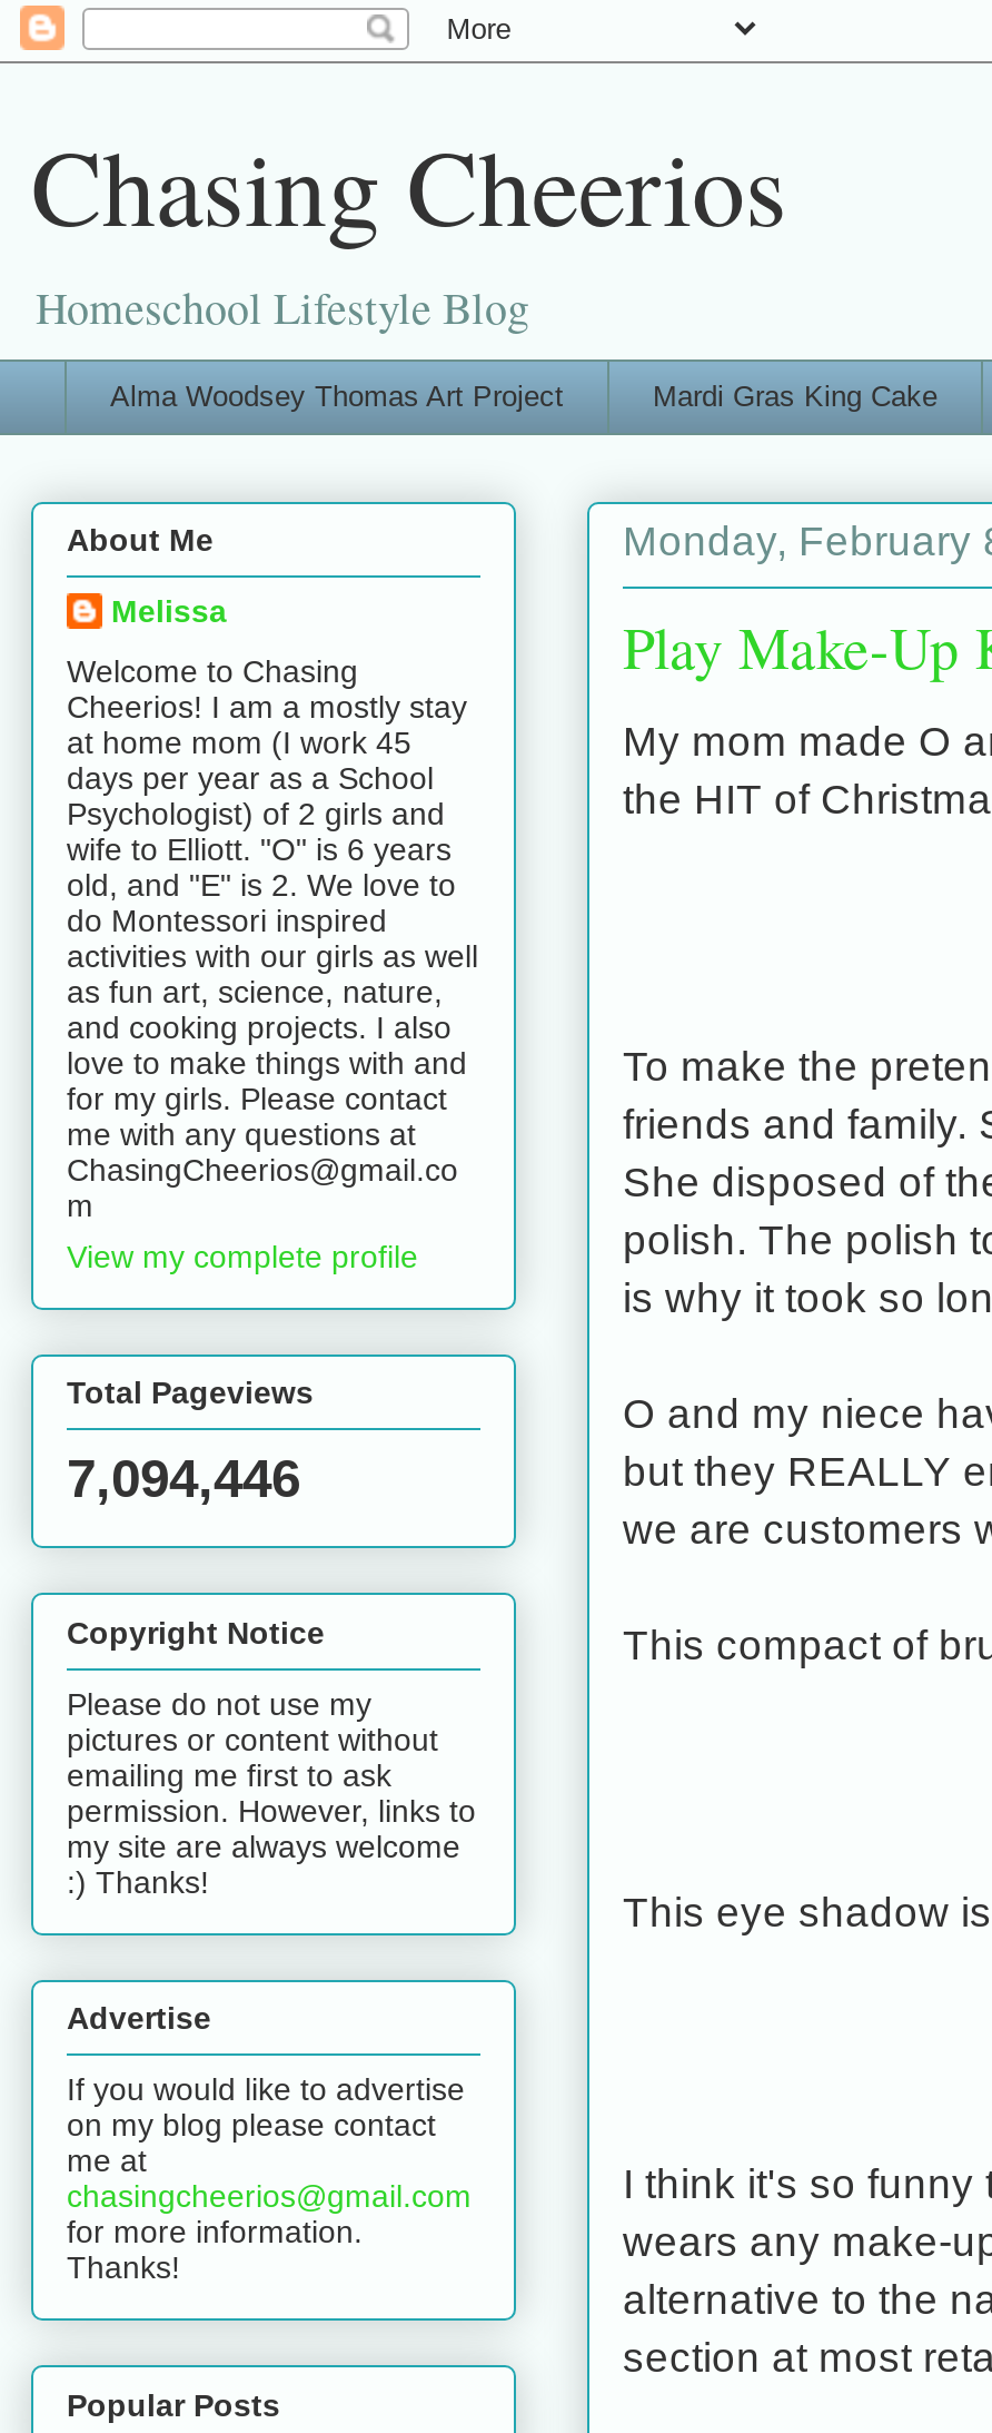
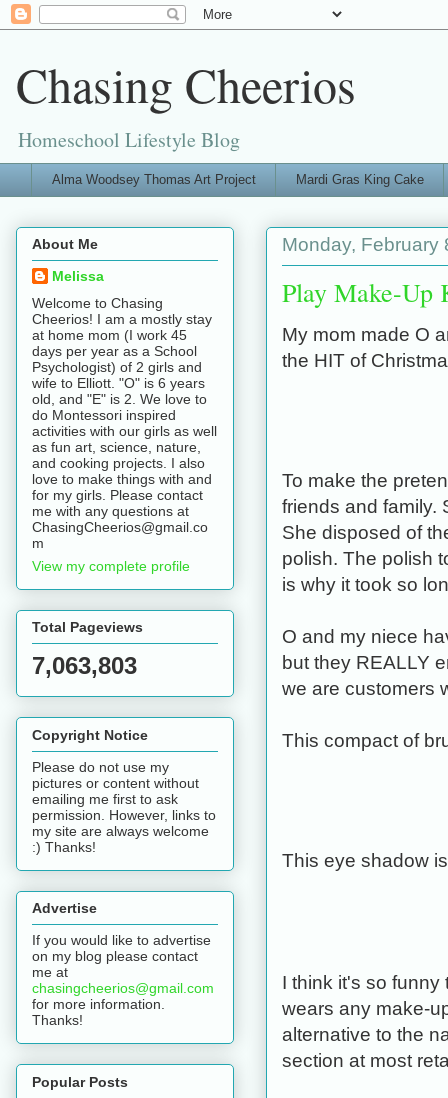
- 7,094,446
+ 7,063,803
